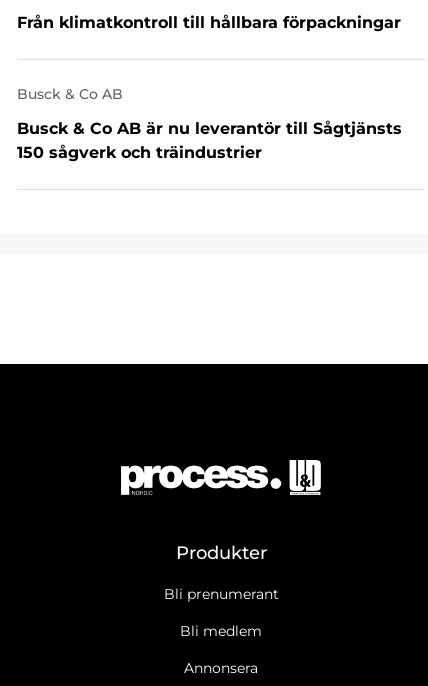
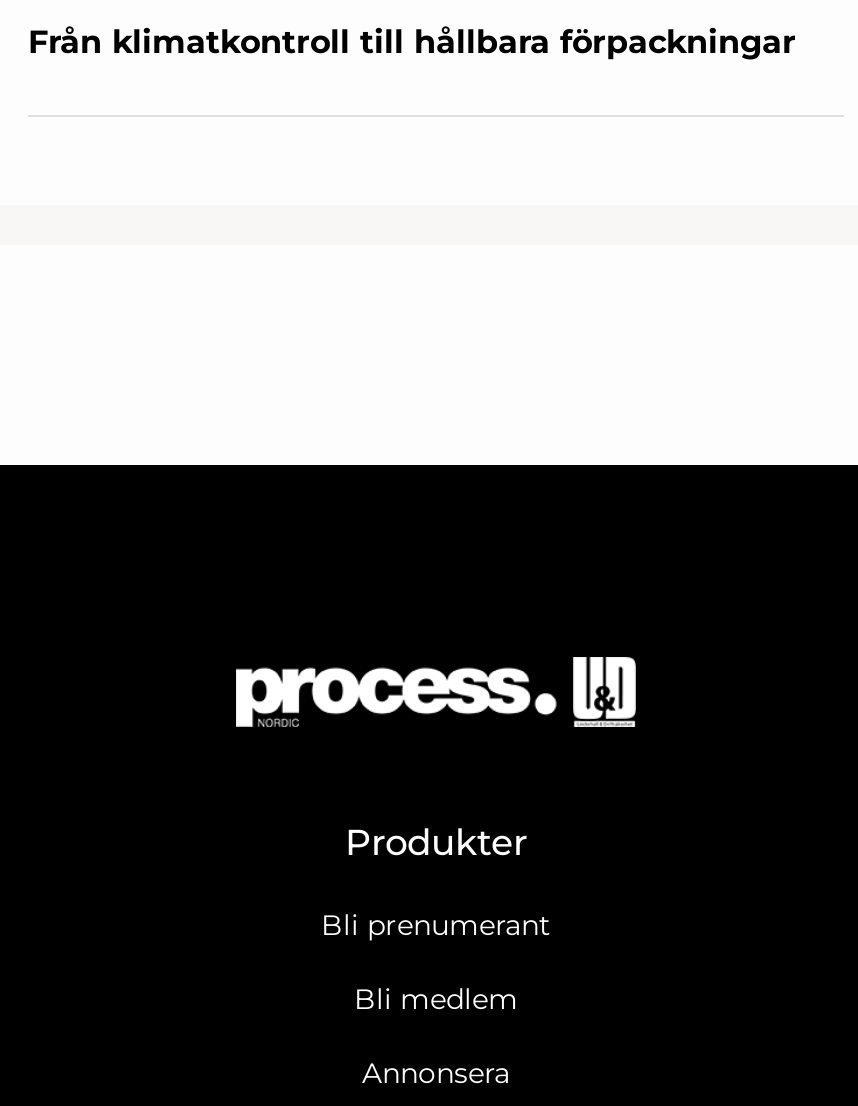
- Busck & Co AB
- Busck & Co AB är nu leverantör till Sågtjänsts
- 150 sågverk och träindustrier
